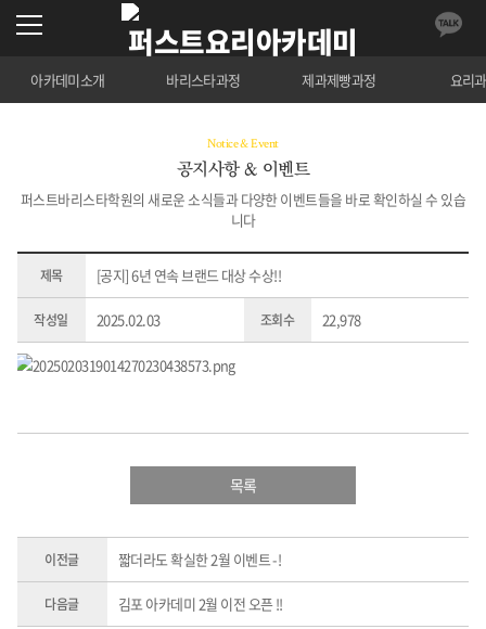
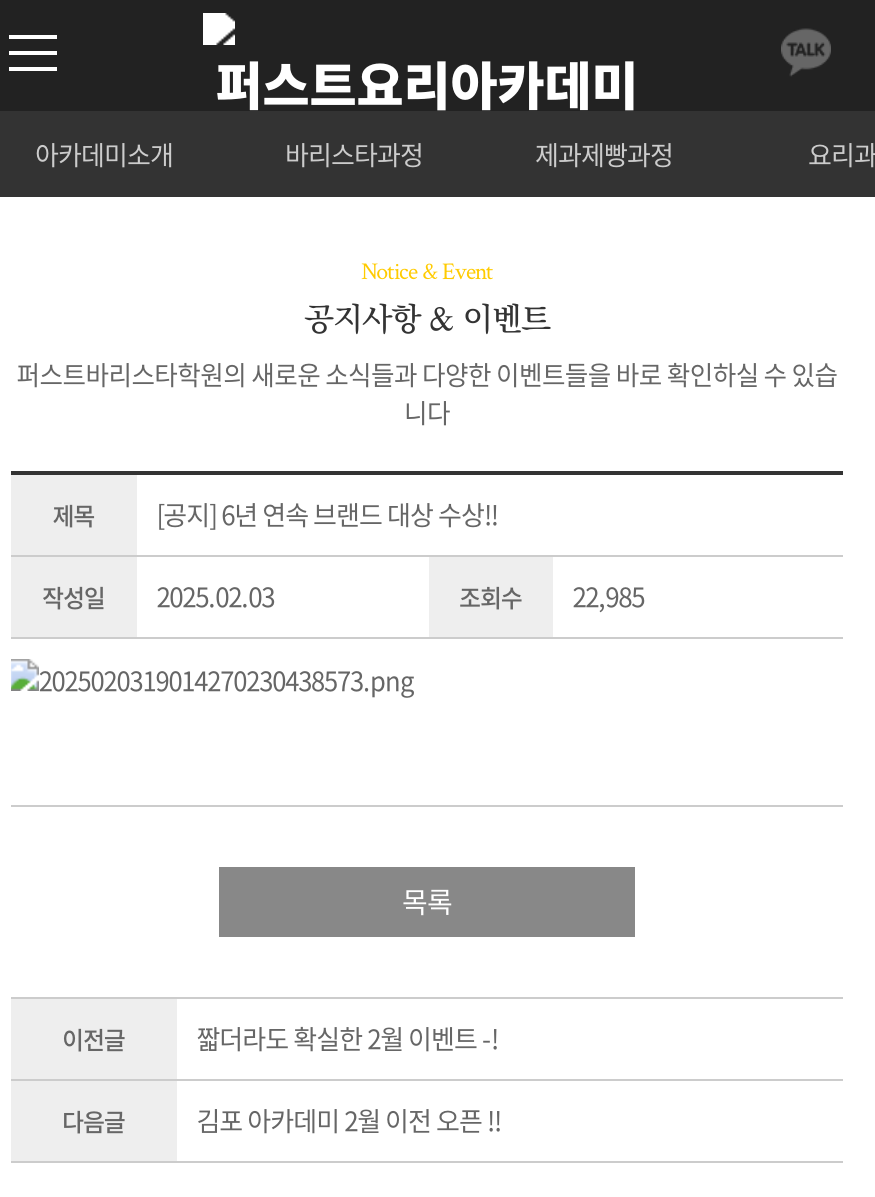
- 조회수 22,978
+ 조회수 22,985
